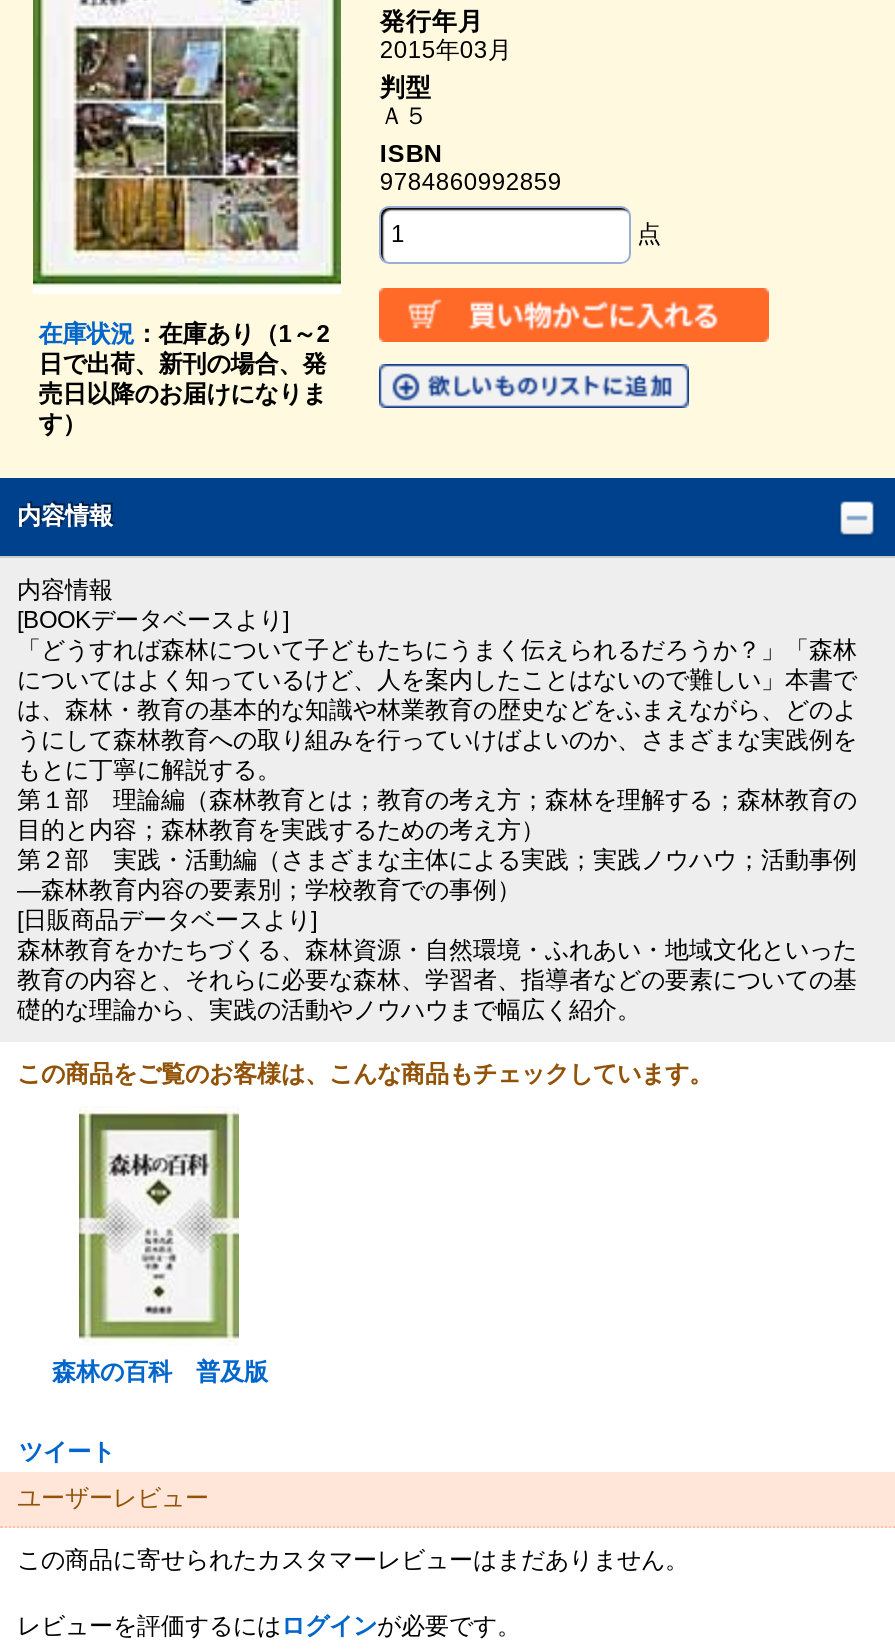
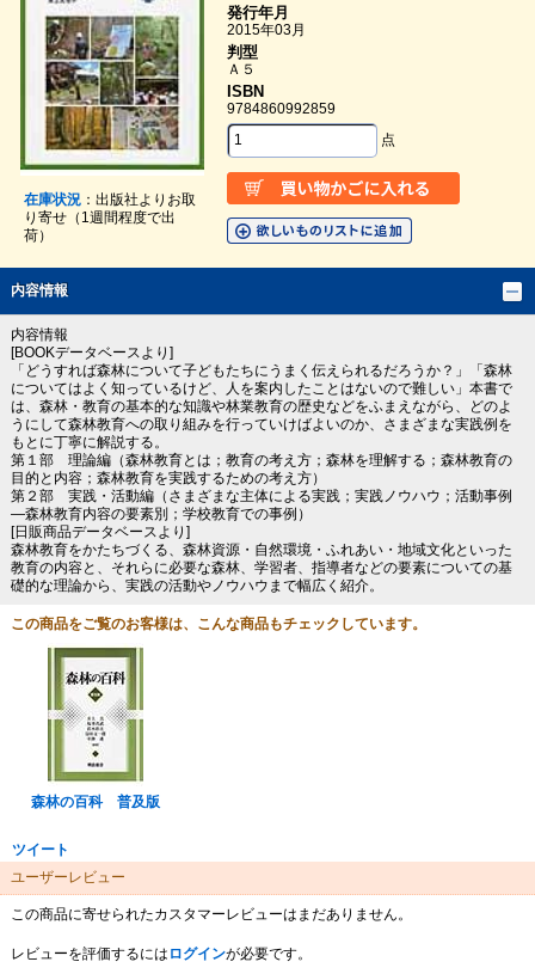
- 在庫状況：在庫あり（1～2
- 日で出荷、新刊の場合、発
- 売日以降のお届けになりま
- す）
+ 在庫状況：出版社よりお取
+ り寄せ（1週間程度で出
+ 荷）
